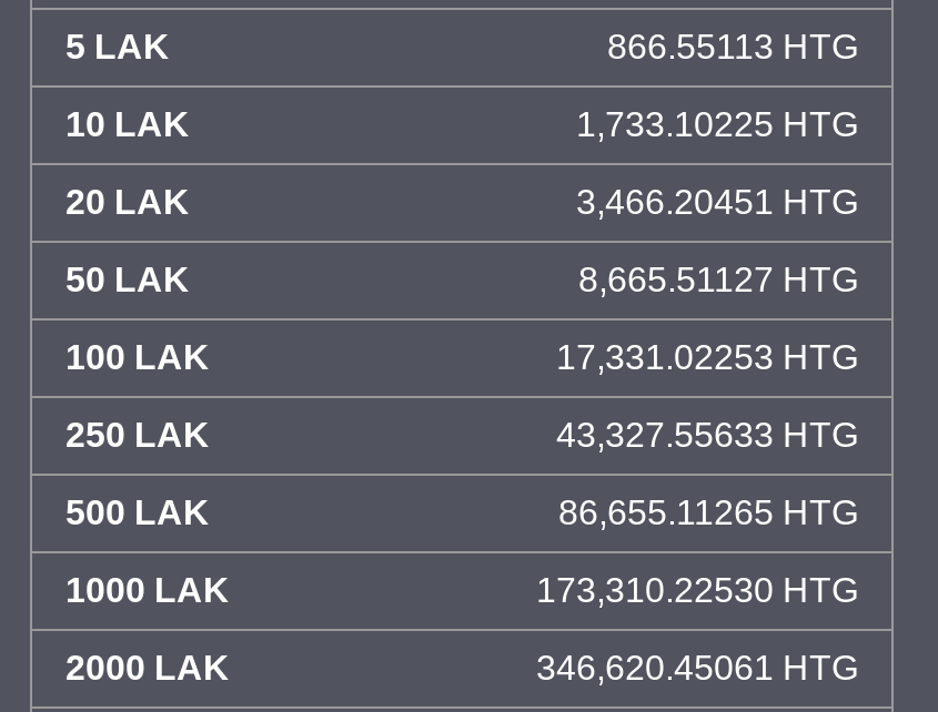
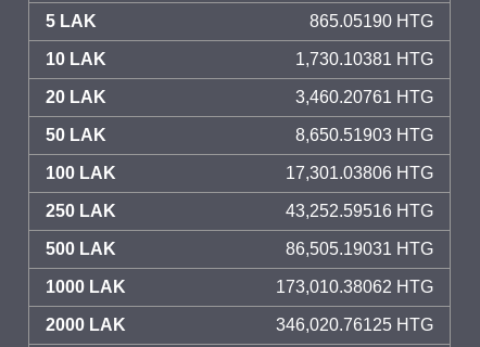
- 866.55113 HTG
+ 865.05190 HTG

- 1,733.10225 HTG
+ 1,730.10381 HTG

- 3,466.20451 HTG
+ 3,460.20761 HTG

- 8,665.51127 HTG
+ 8,650.51903 HTG

- 17,331.02253 HTG
+ 17,301.03806 HTG

- 43,327.55633 HTG
+ 43,252.59516 HTG

- 86,655.11265 HTG
+ 86,505.19031 HTG

- 173,310.22530 HTG
+ 173,010.38062 HTG

- 346,620.45061 HTG
+ 346,020.76125 HTG
